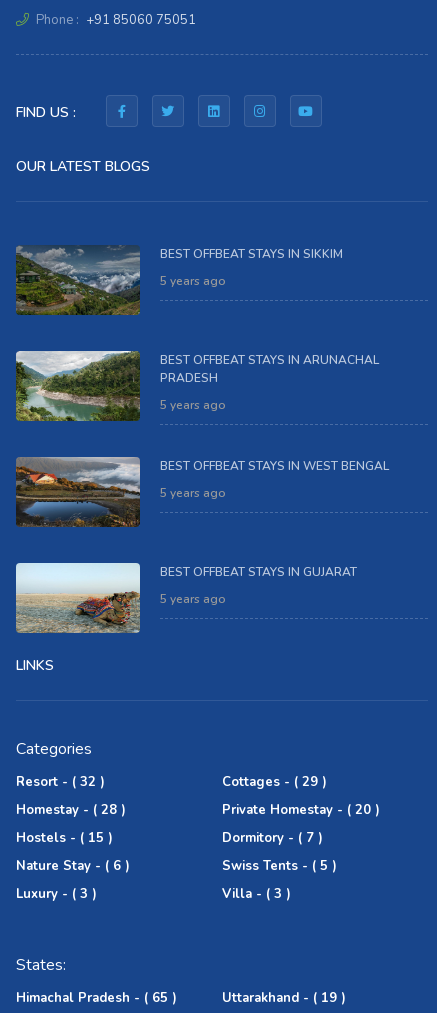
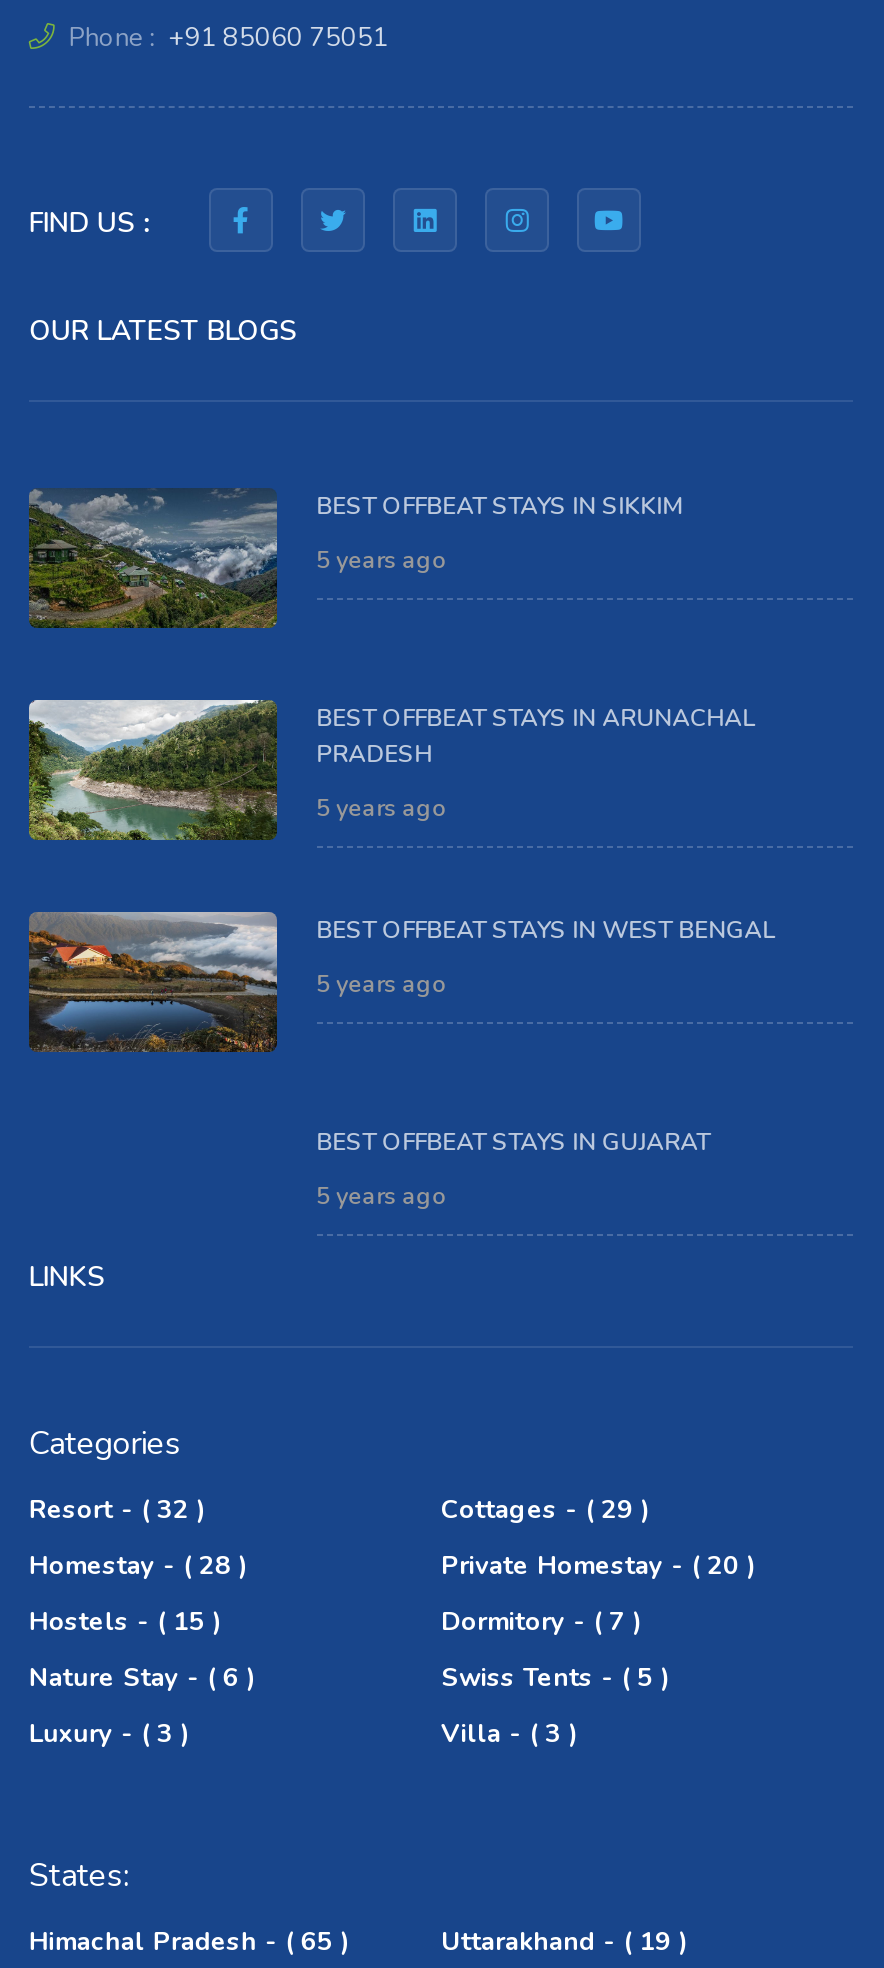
- [image]
